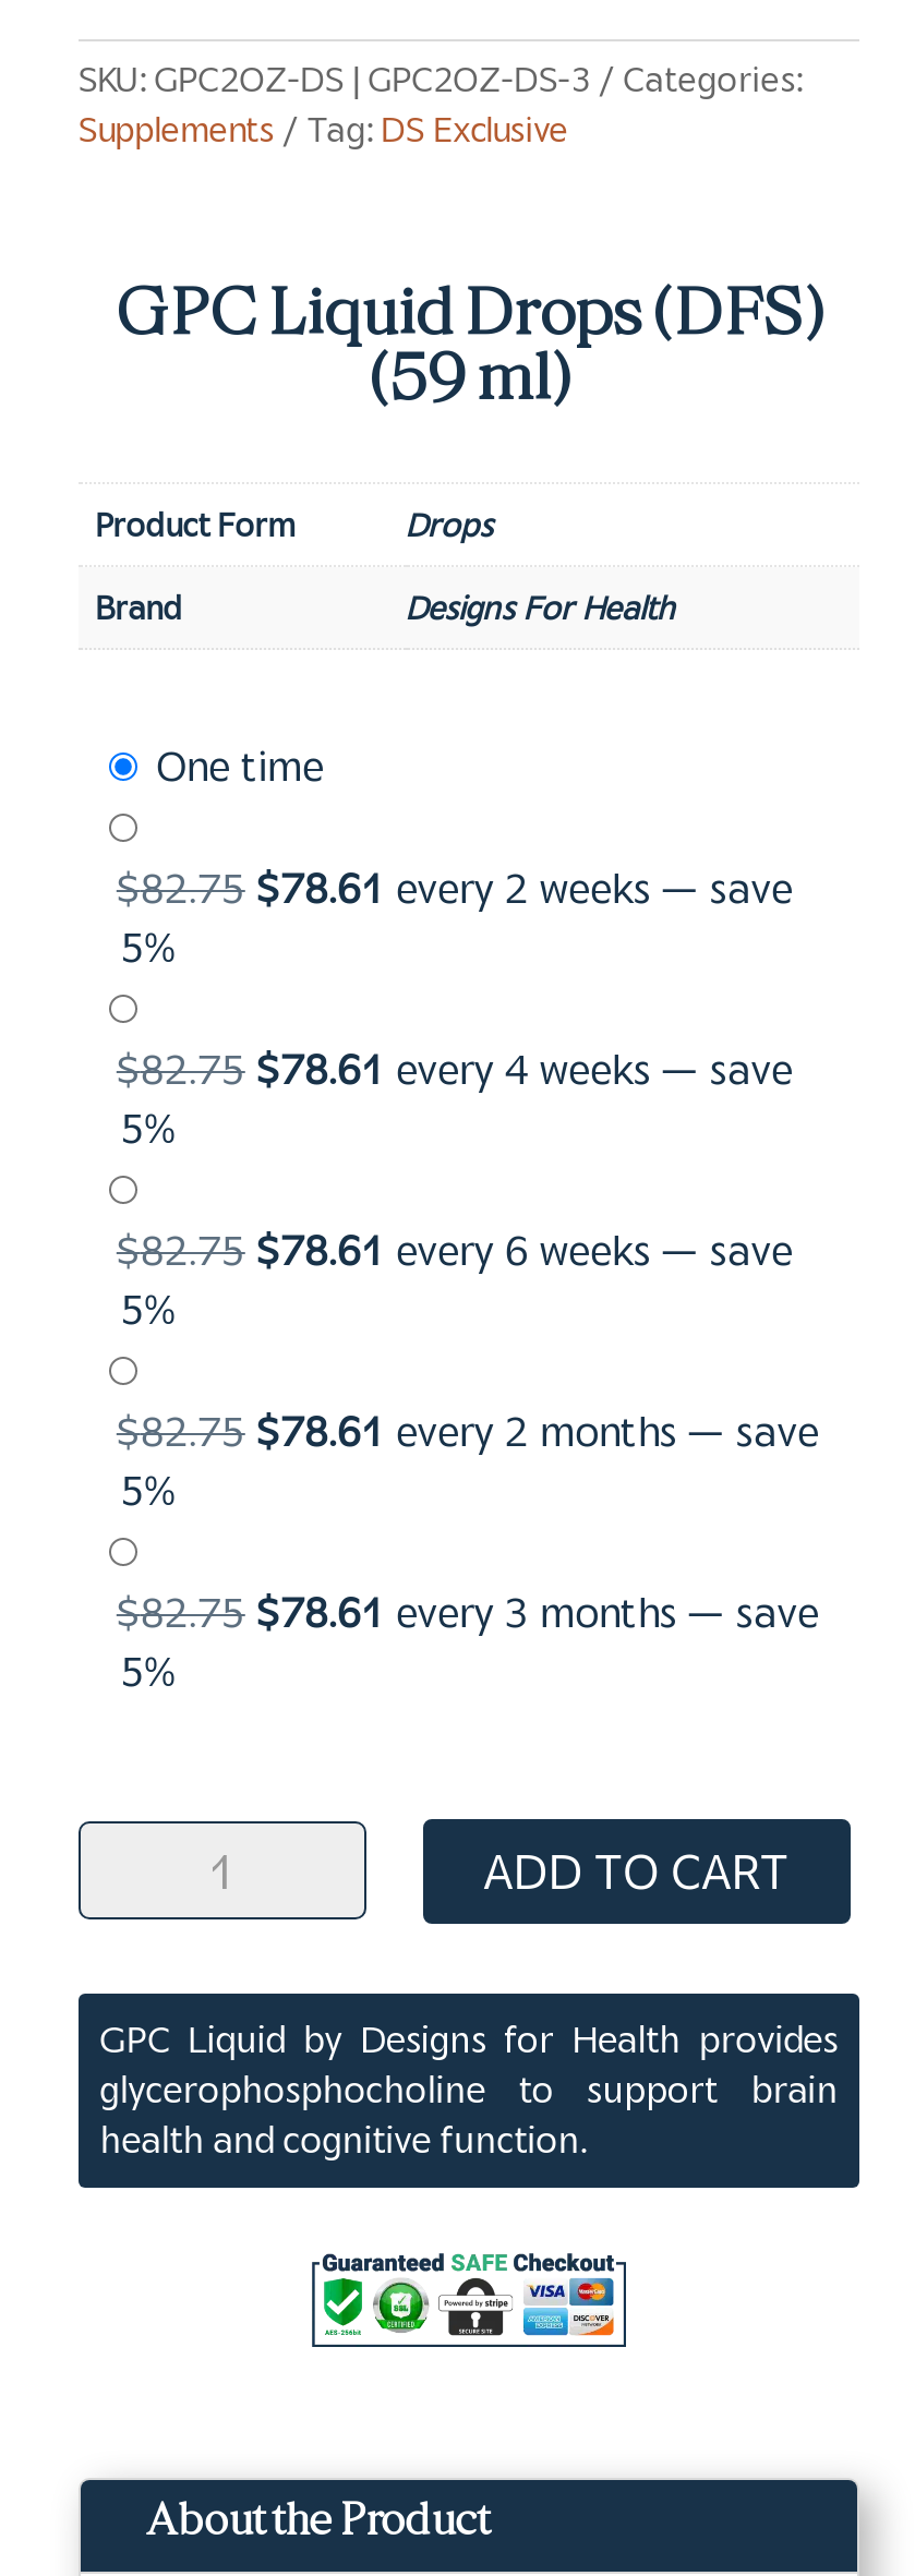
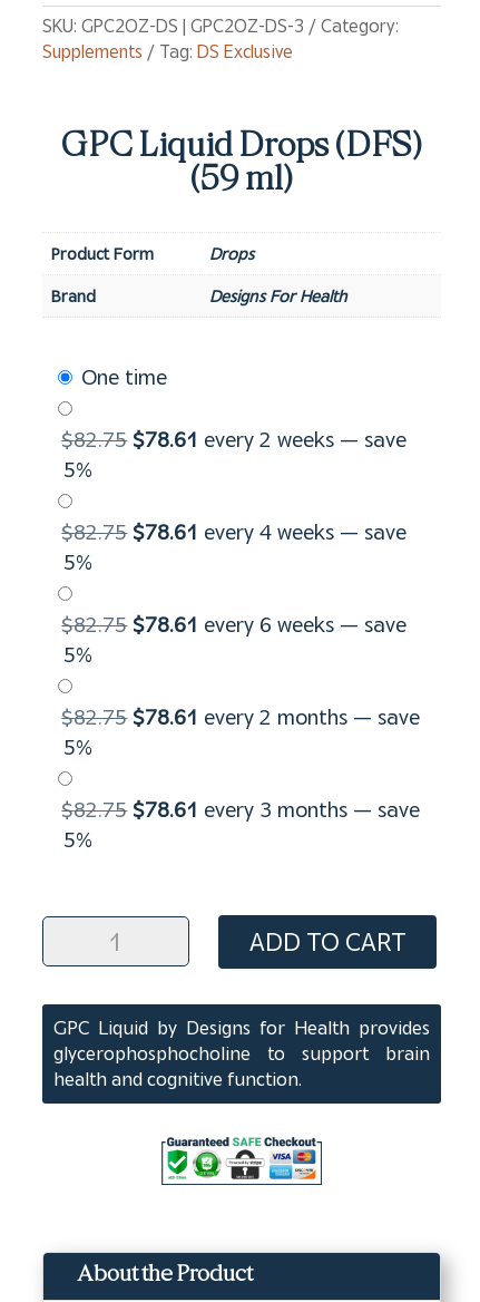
- Categories:
+ Category:
